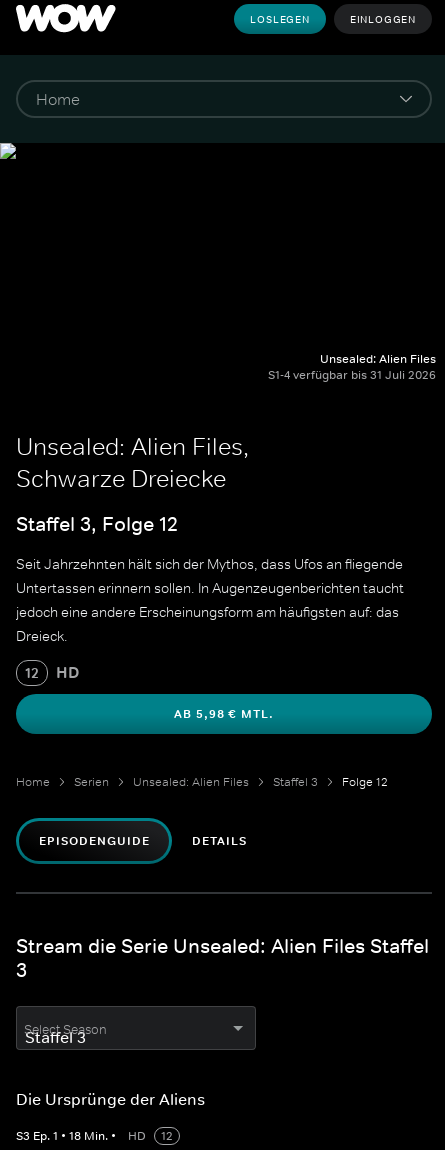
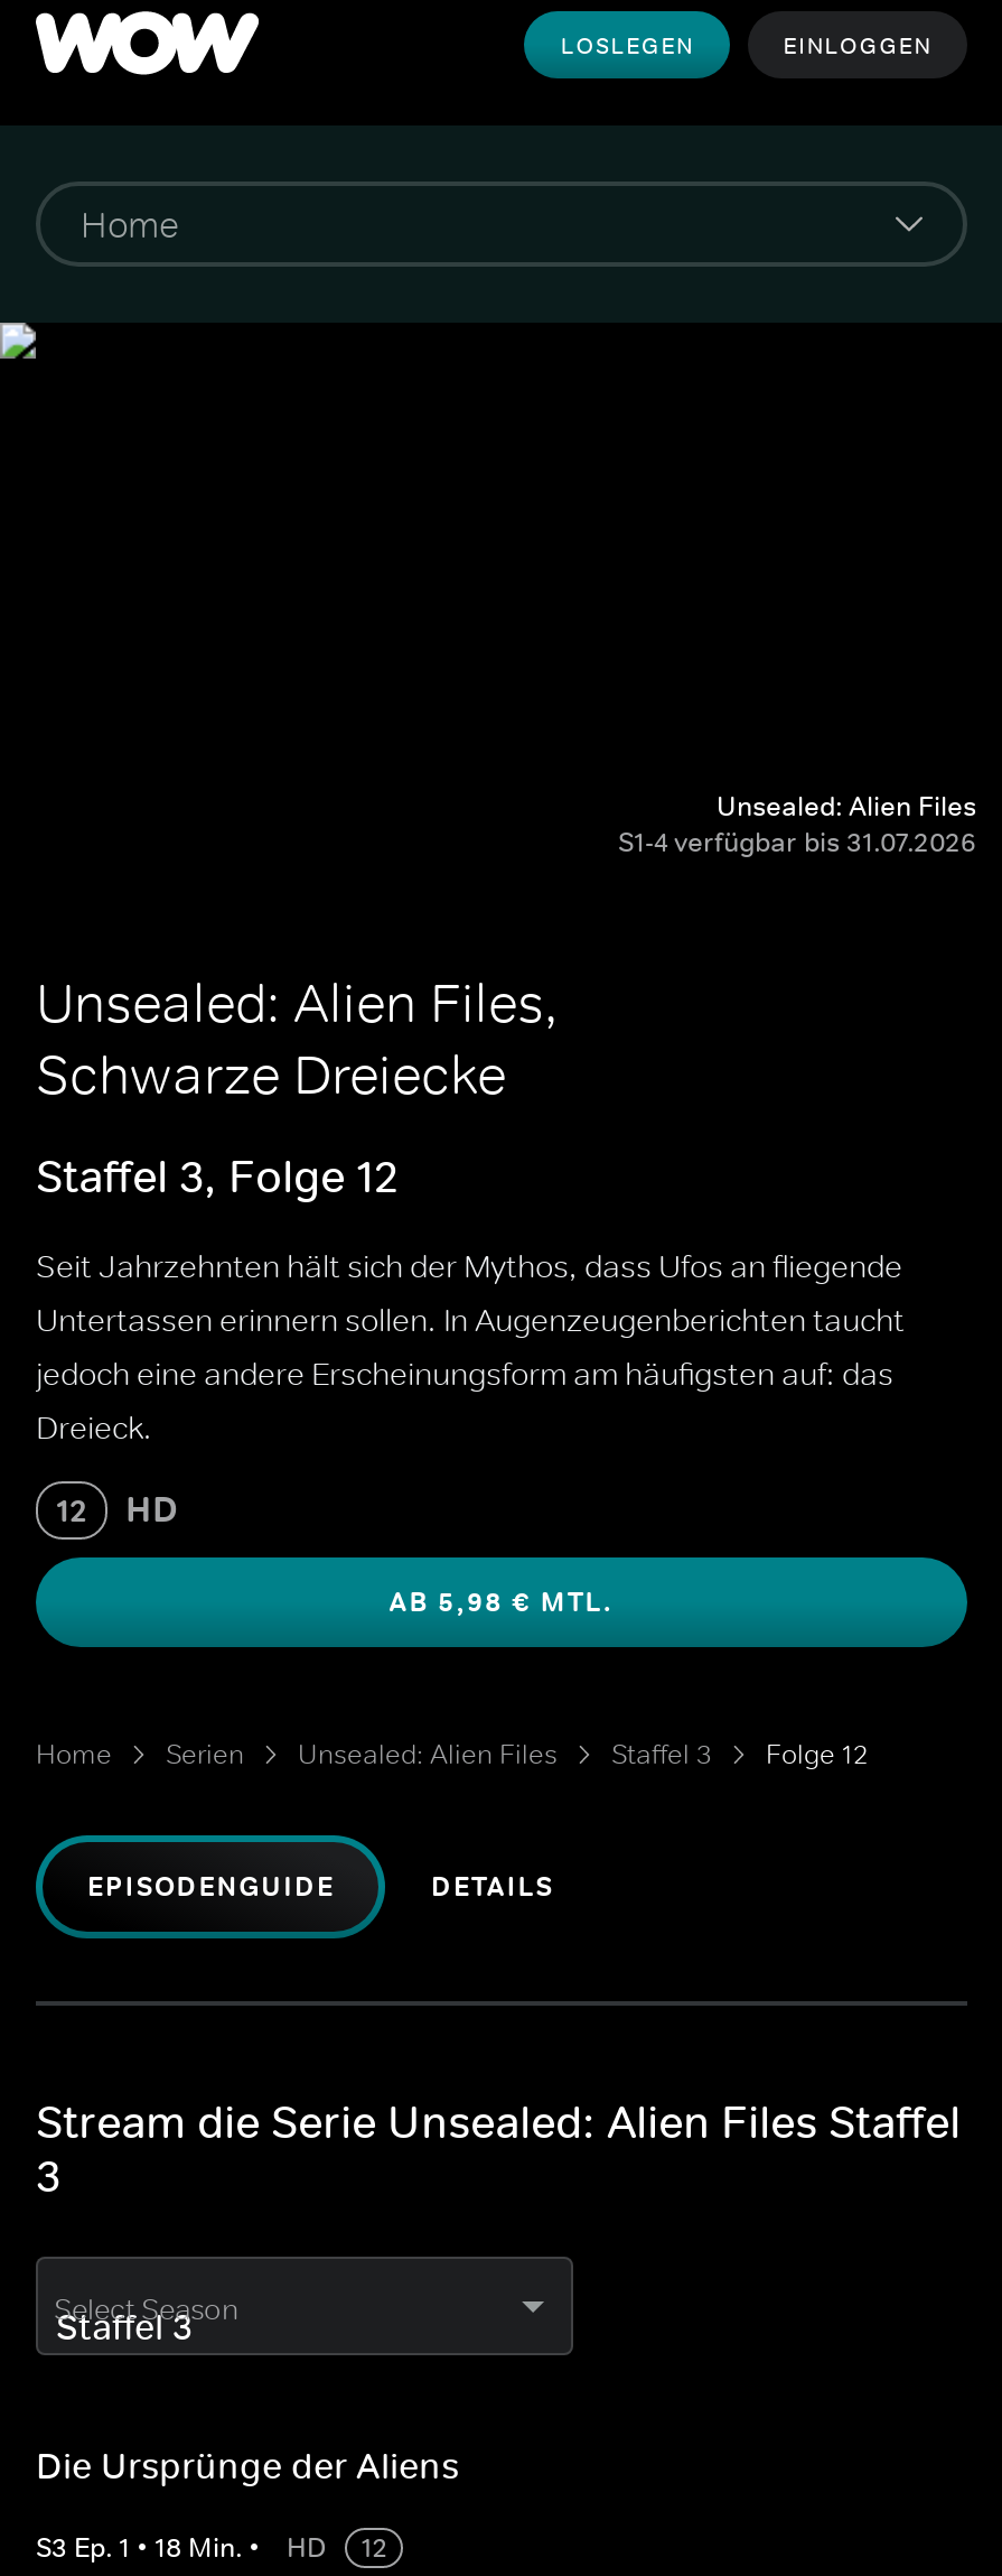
- S1-4 verfügbar bis 31 Juli 2026
+ S1-4 verfügbar bis 31.07.2026
